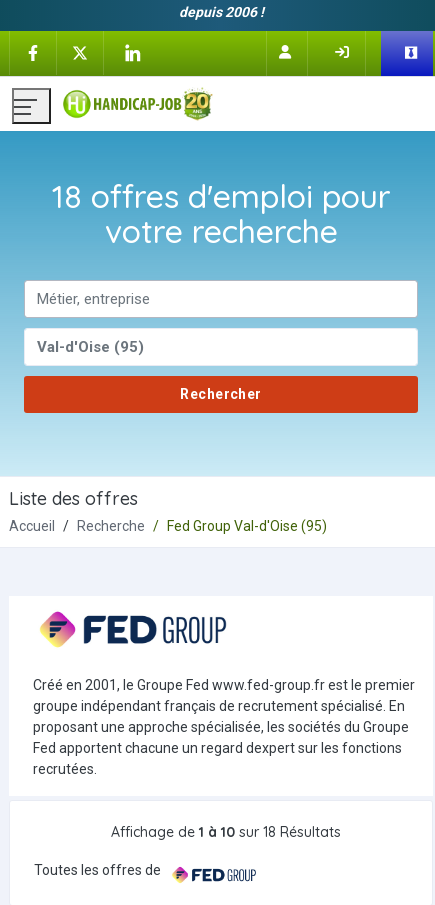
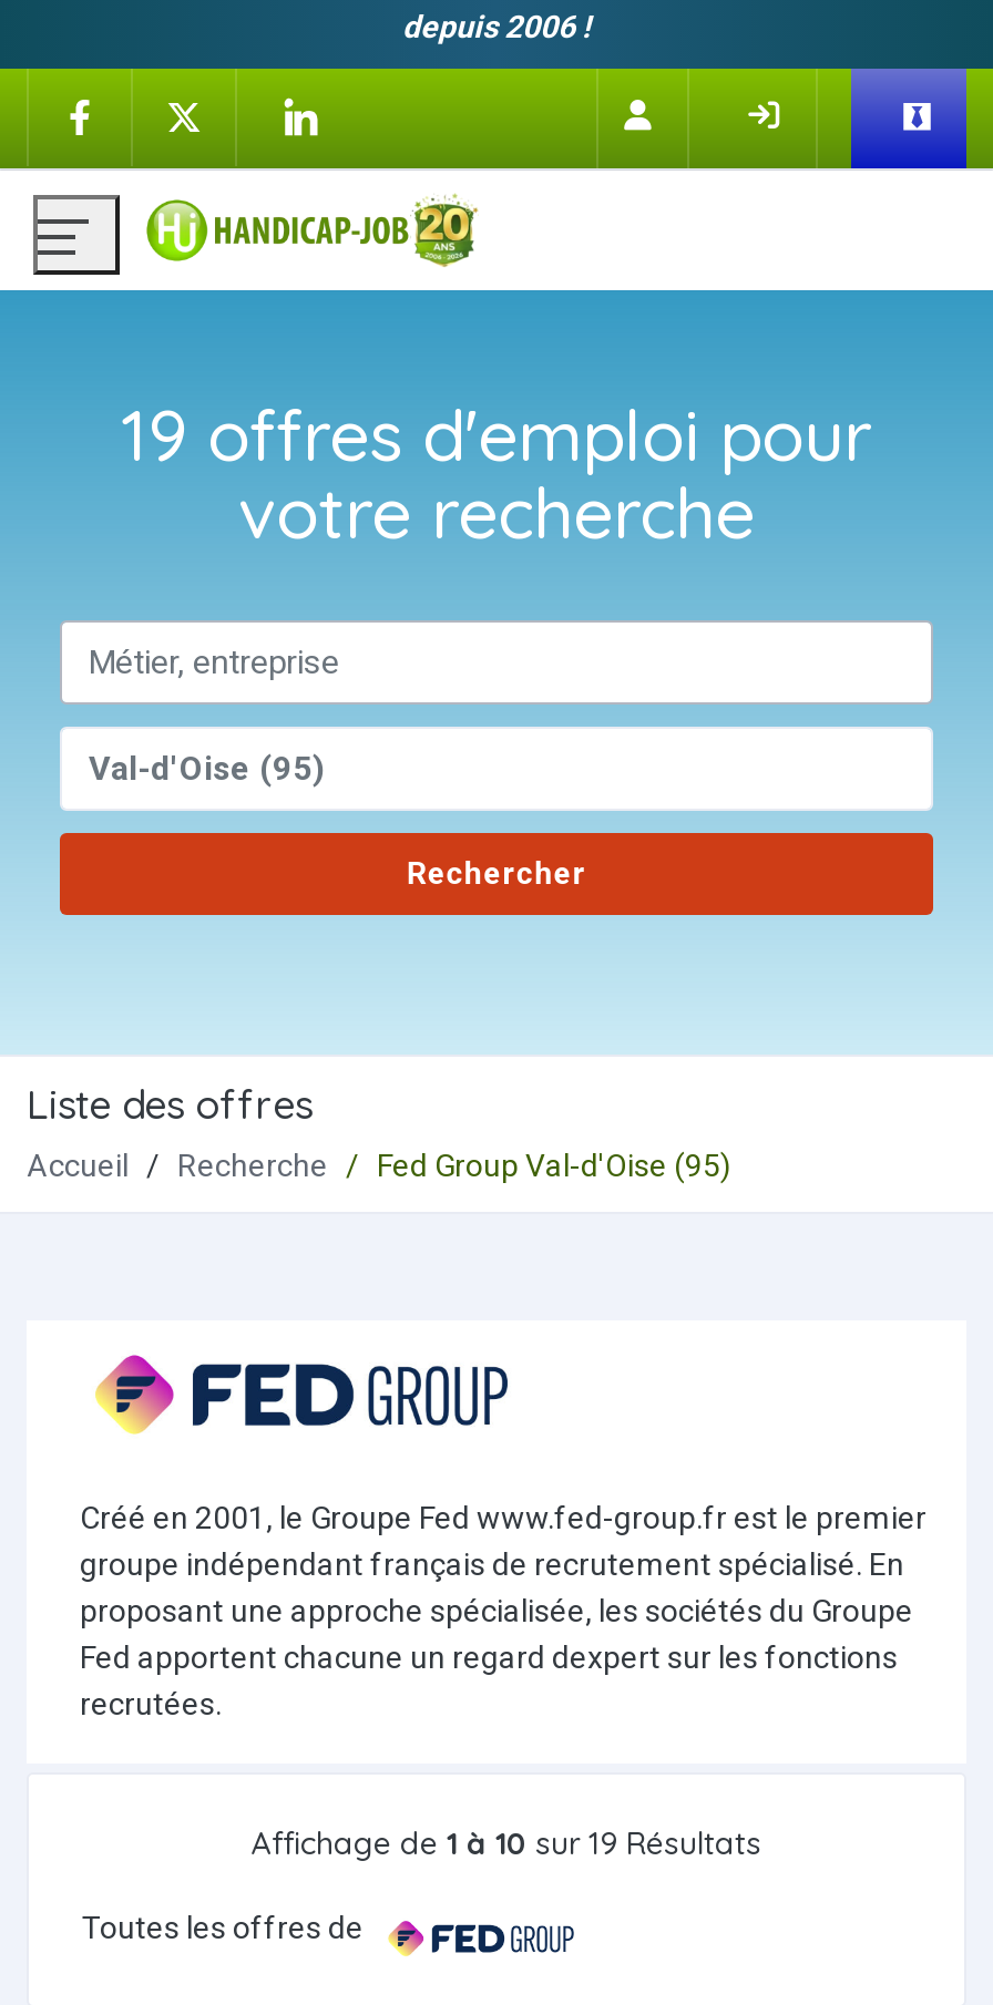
- 18 offres d'emploi pour
+ 19 offres d'emploi pour

- Affichage de 1 à 10 sur 18 Résultats
+ Affichage de 1 à 10 sur 19 Résultats
